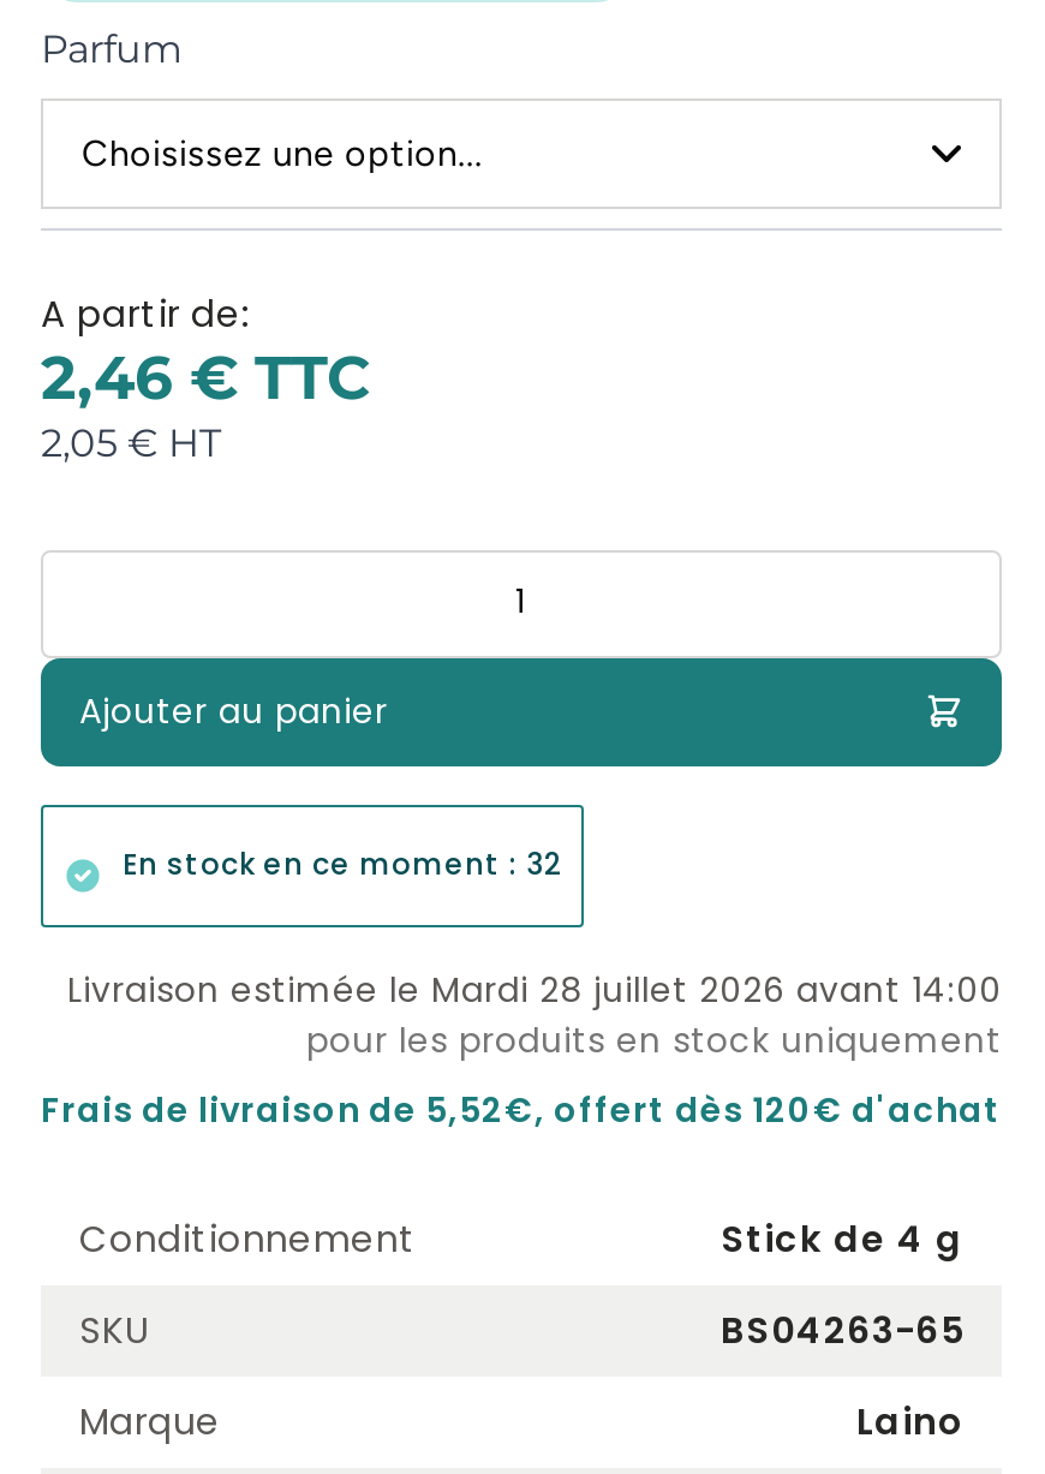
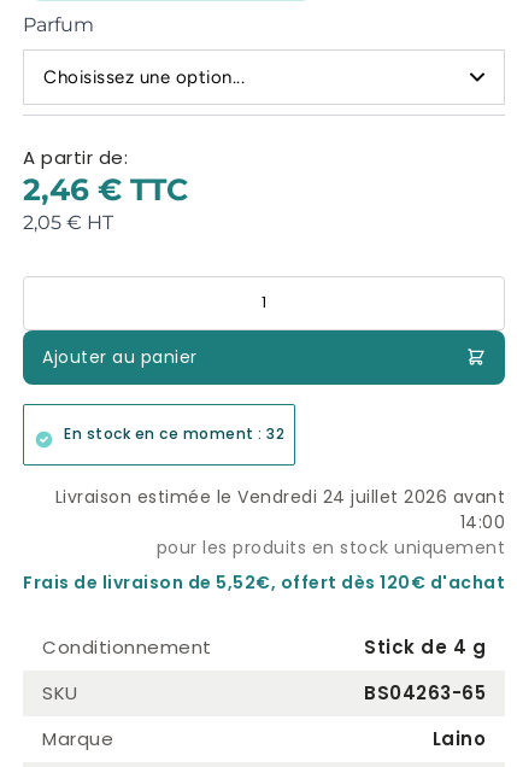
- Livraison estimée le Mardi 28 juillet 2026 avant 14:00
+ Livraison estimée le Vendredi 24 juillet 2026 avant
+ 14:00
